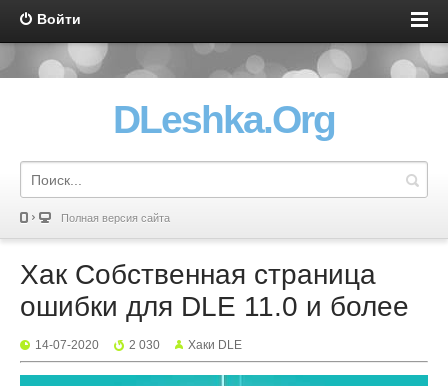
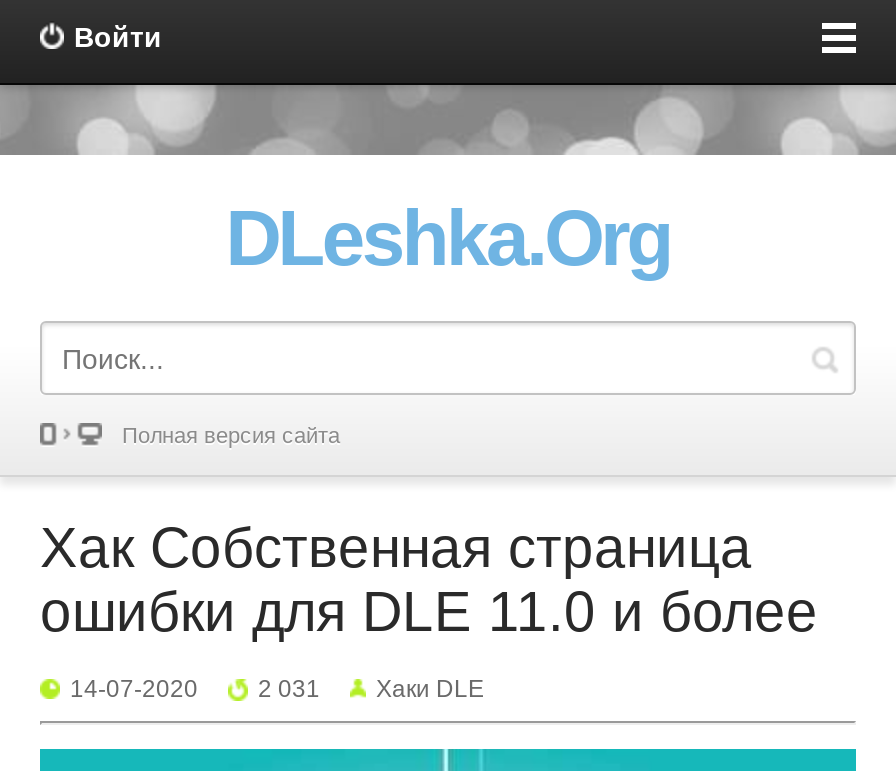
- 2 030 Хаки DLE
+ 2 031 Хаки DLE
